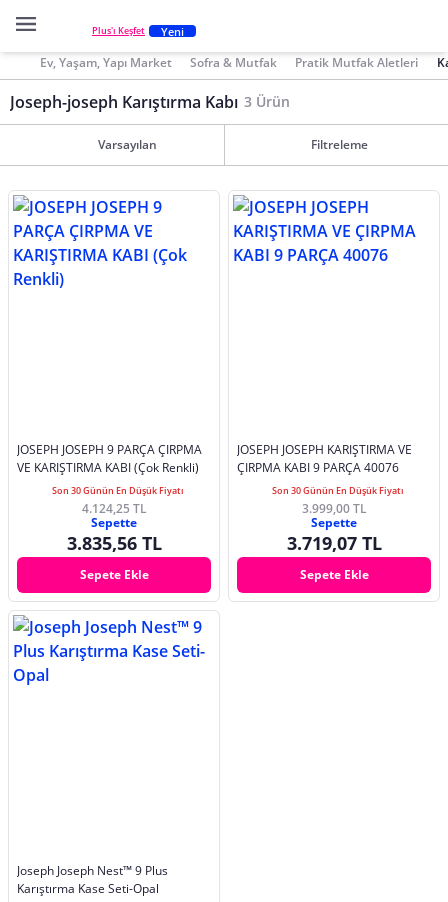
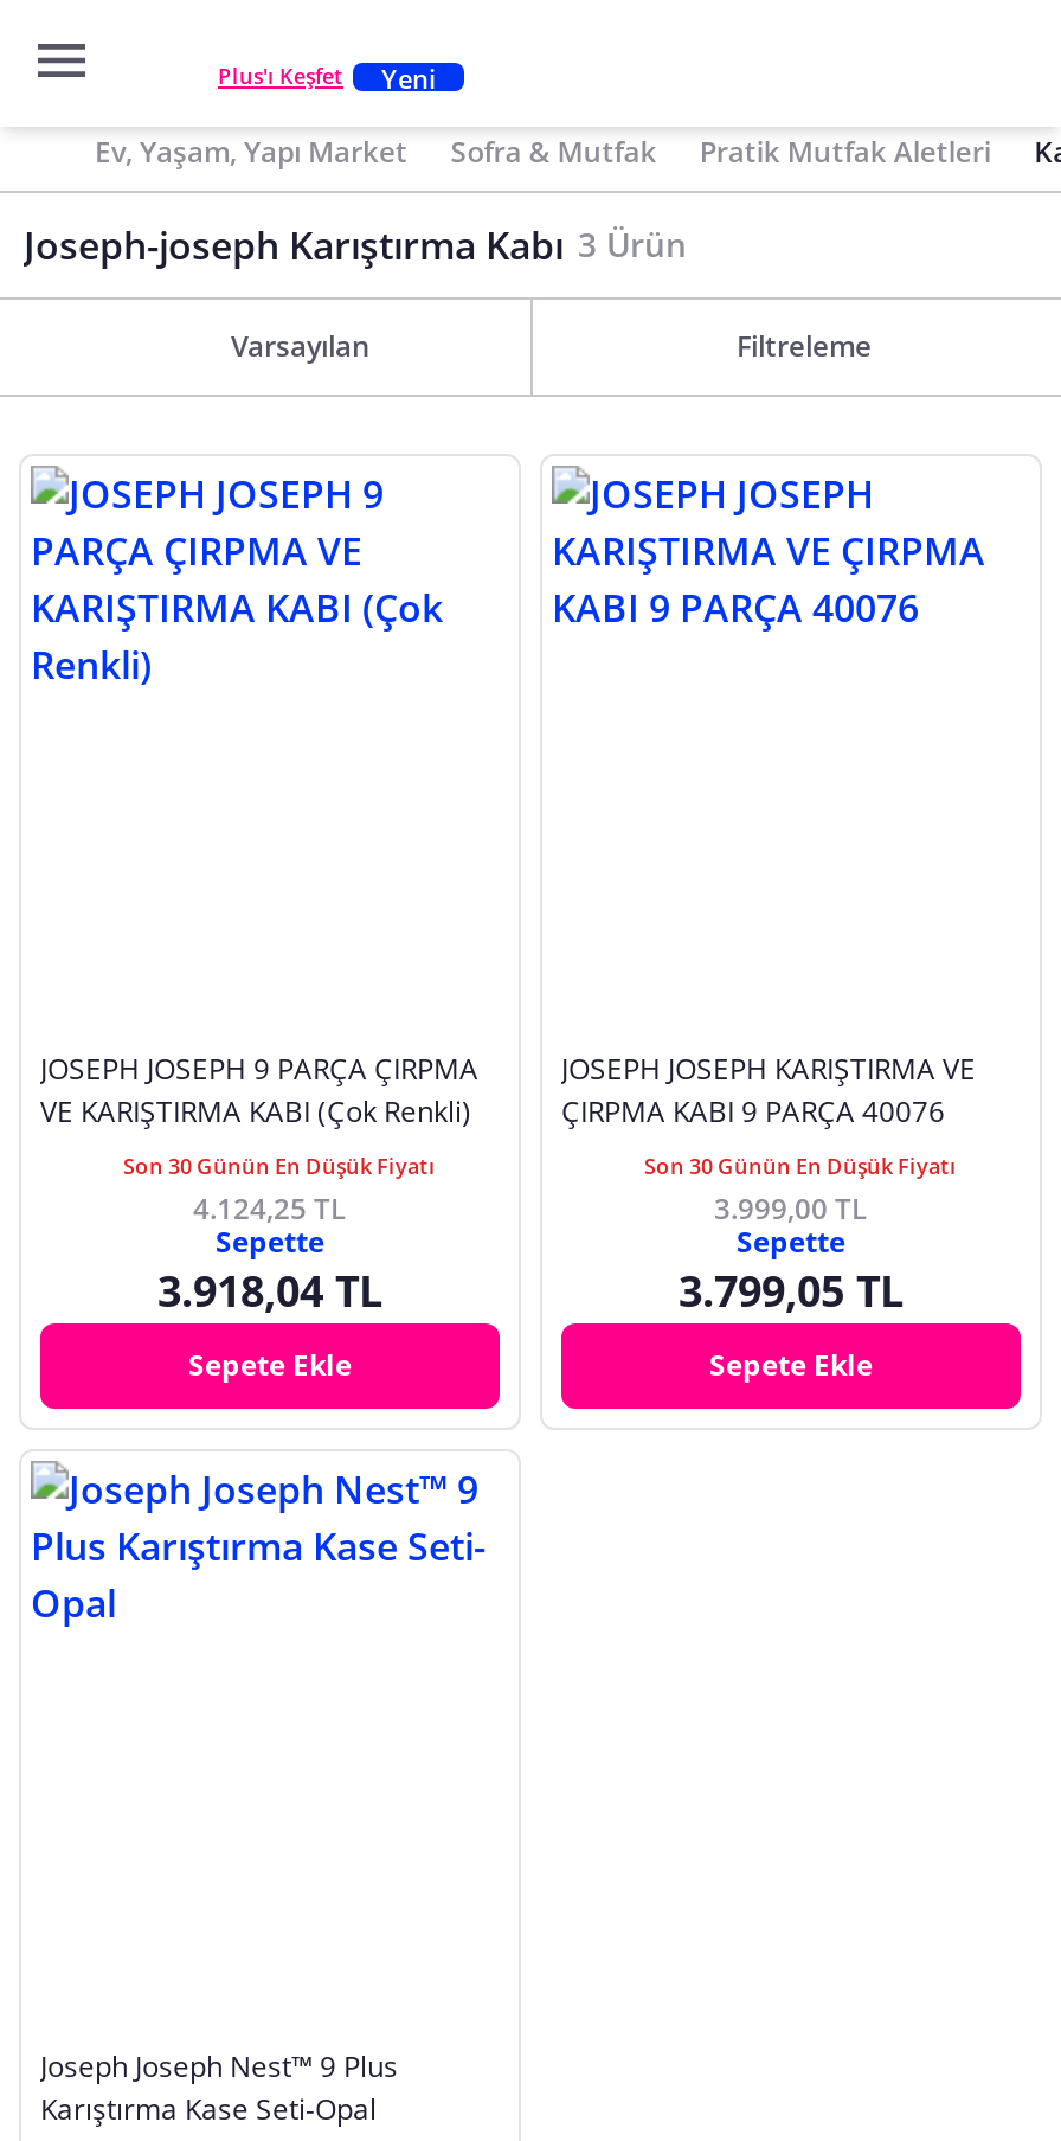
- 3.835,56 TL
+ 3.918,04 TL

- 3.719,07 TL
+ 3.799,05 TL
